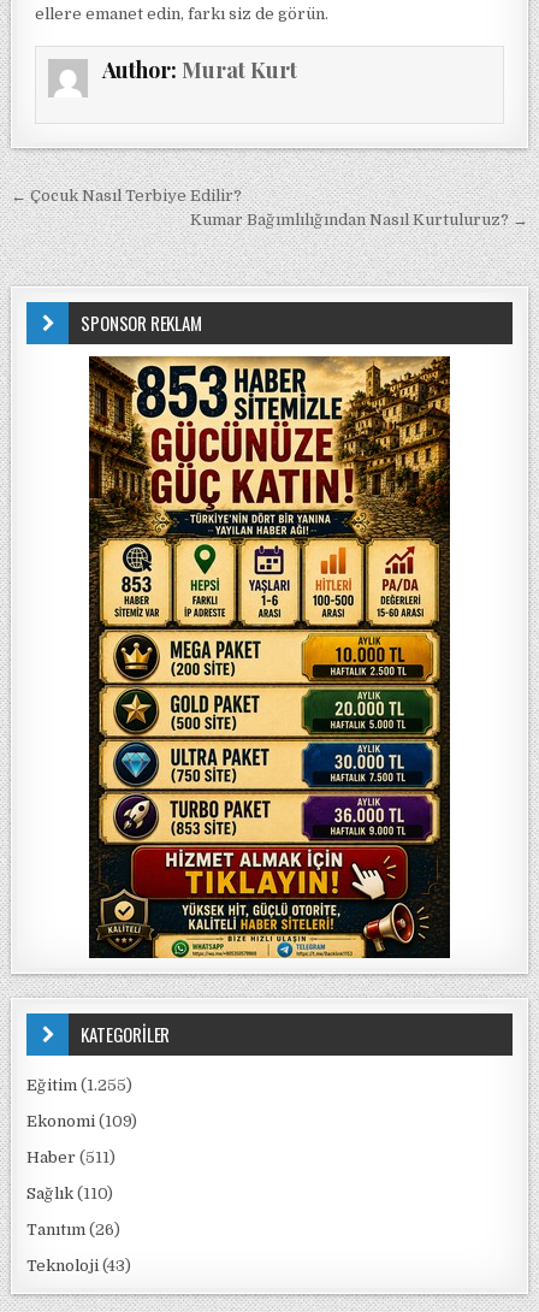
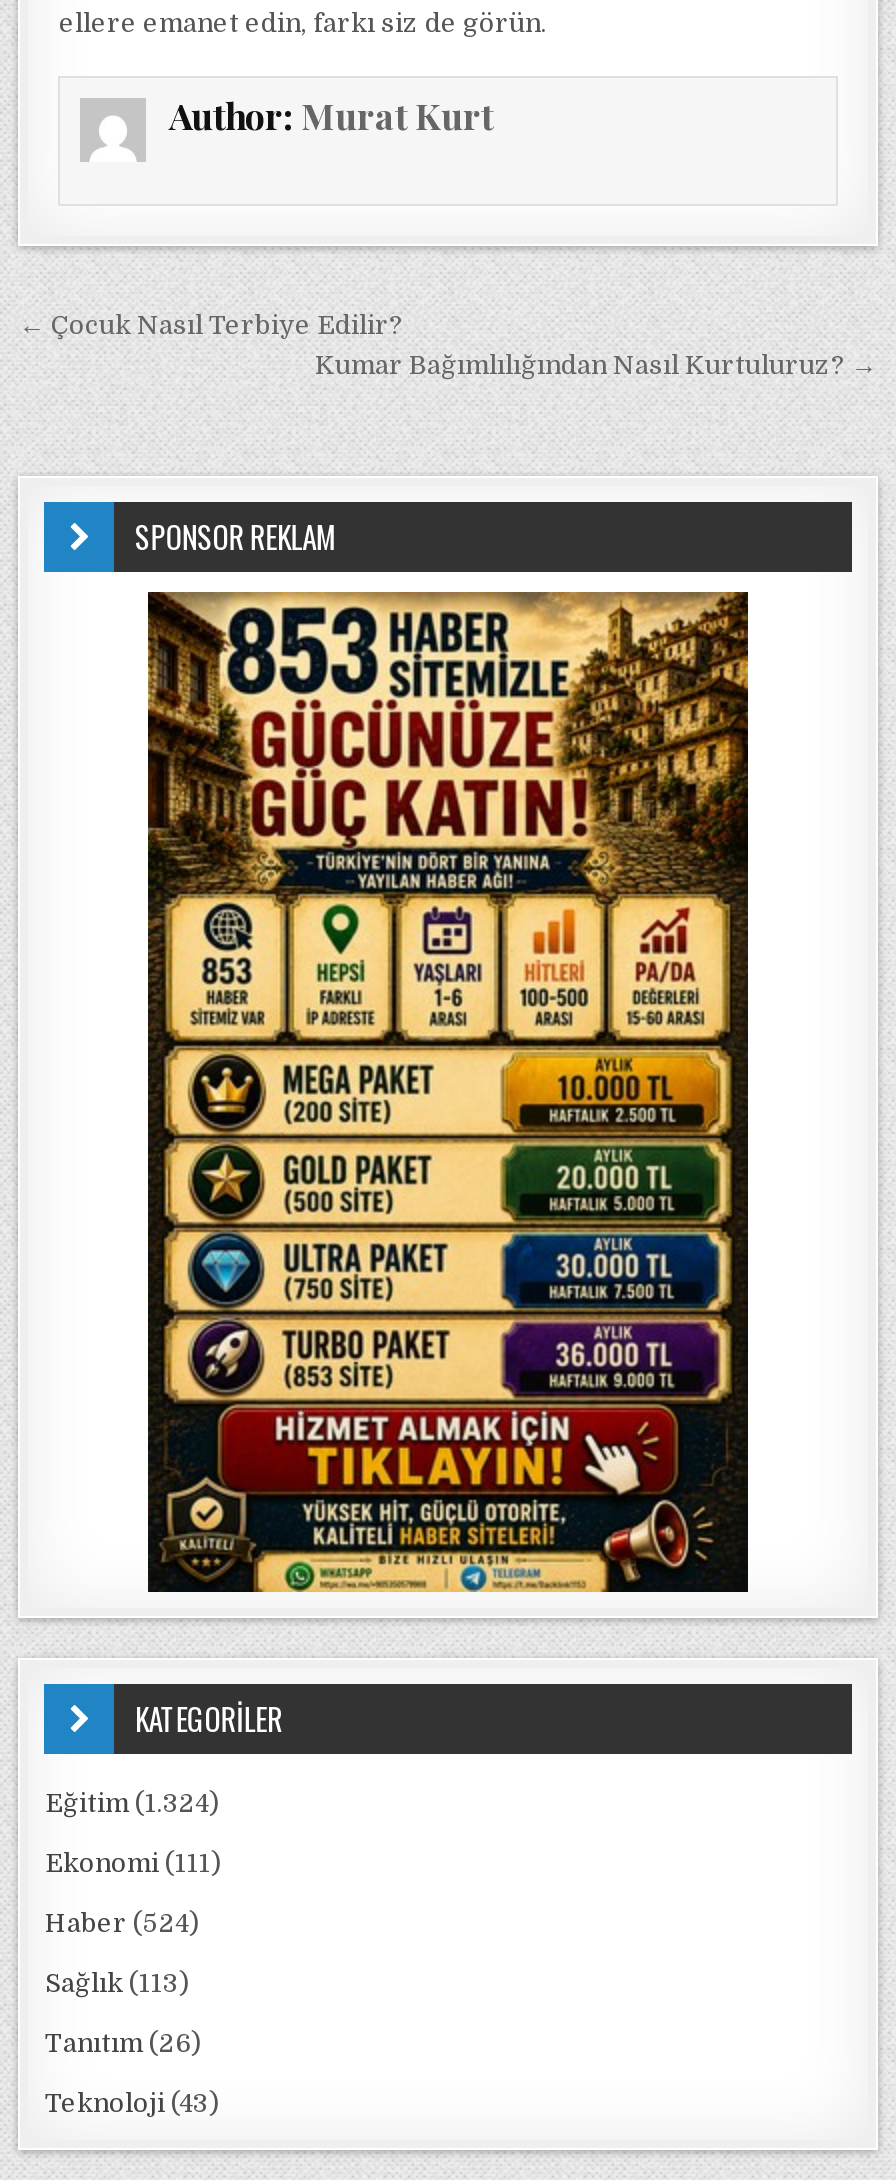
- Eğitim (1.255)
+ Eğitim (1.324)

- Ekonomi (109)
+ Ekonomi (111)

- Haber (511)
+ Haber (524)

- Sağlık (110)
+ Sağlık (113)
